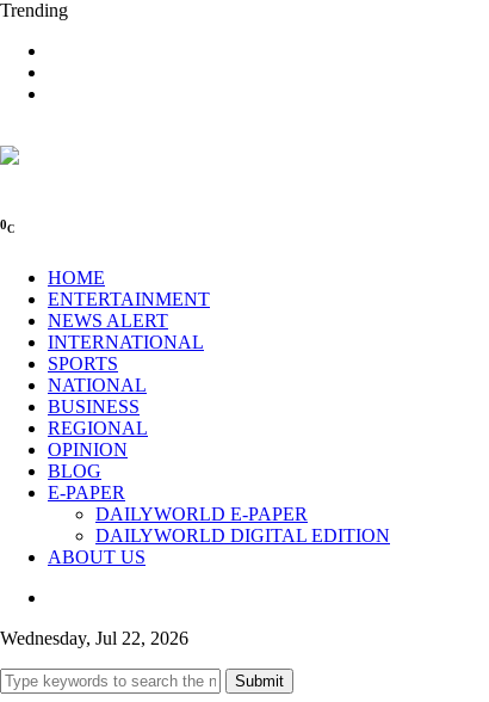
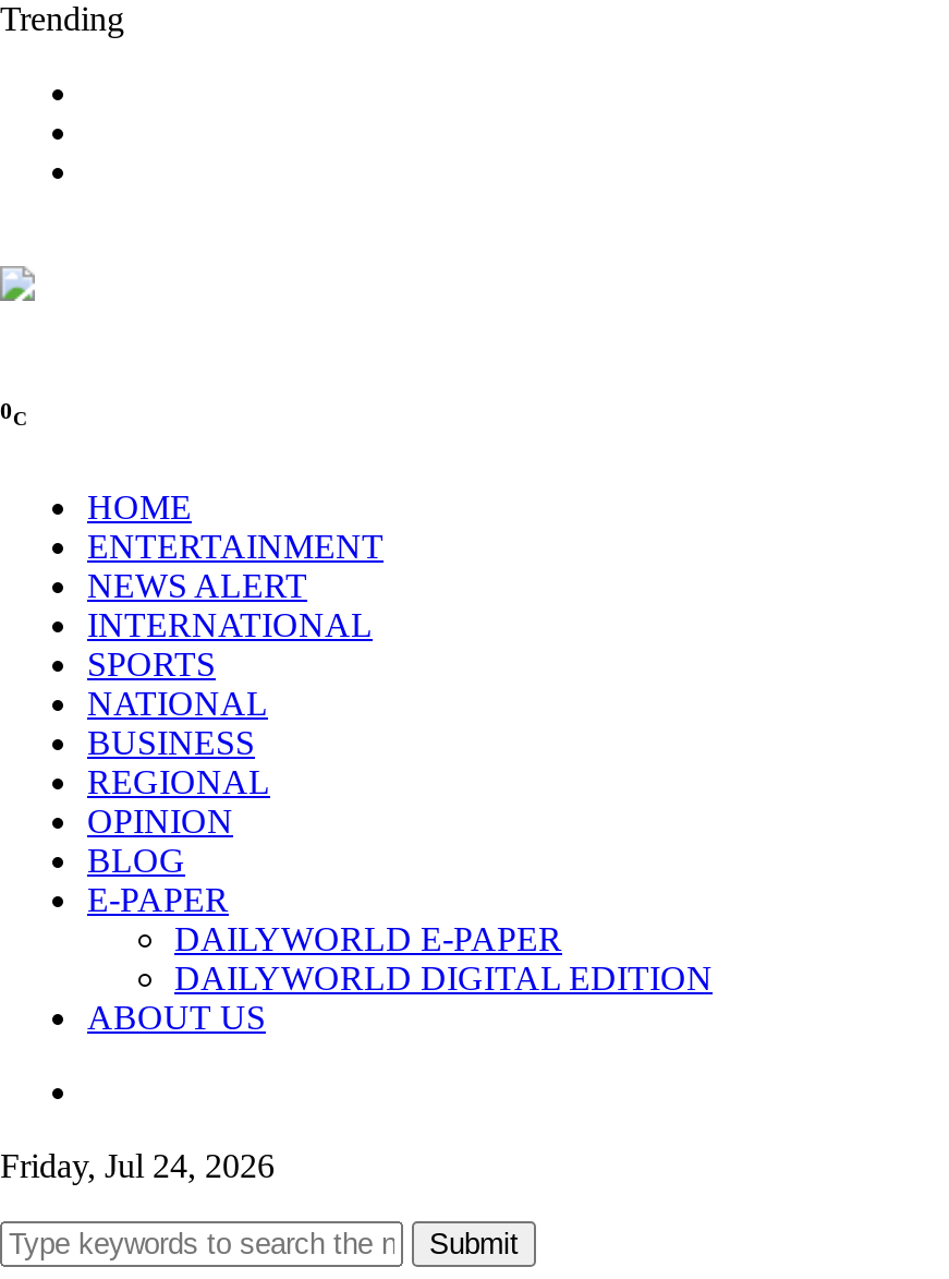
- Wednesday, Jul 22, 2026
+ Friday, Jul 24, 2026
